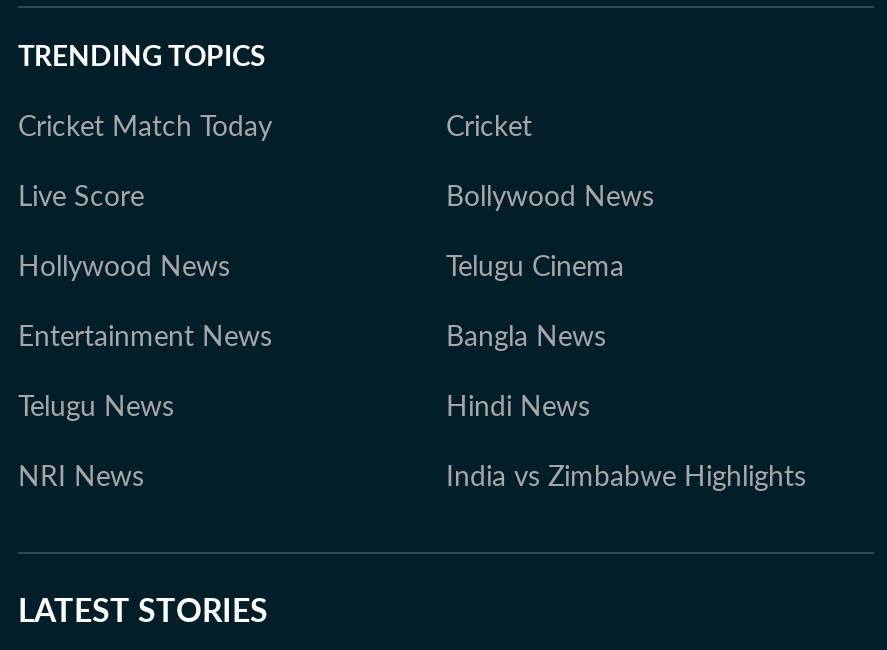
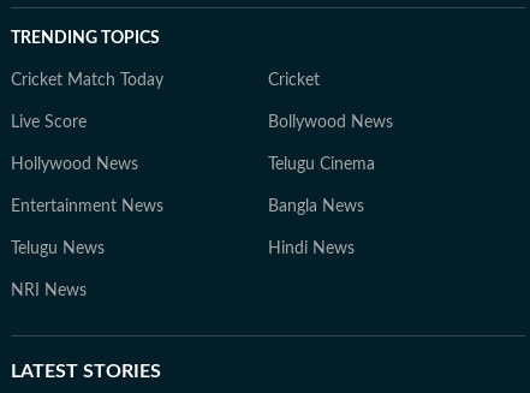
- India vs Zimbabwe Highlights
